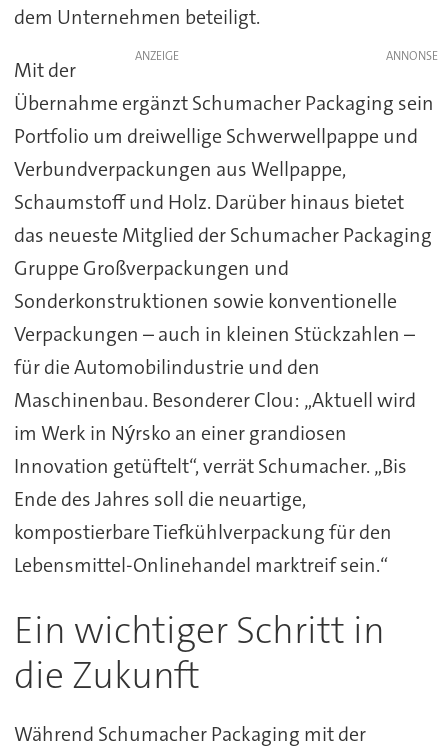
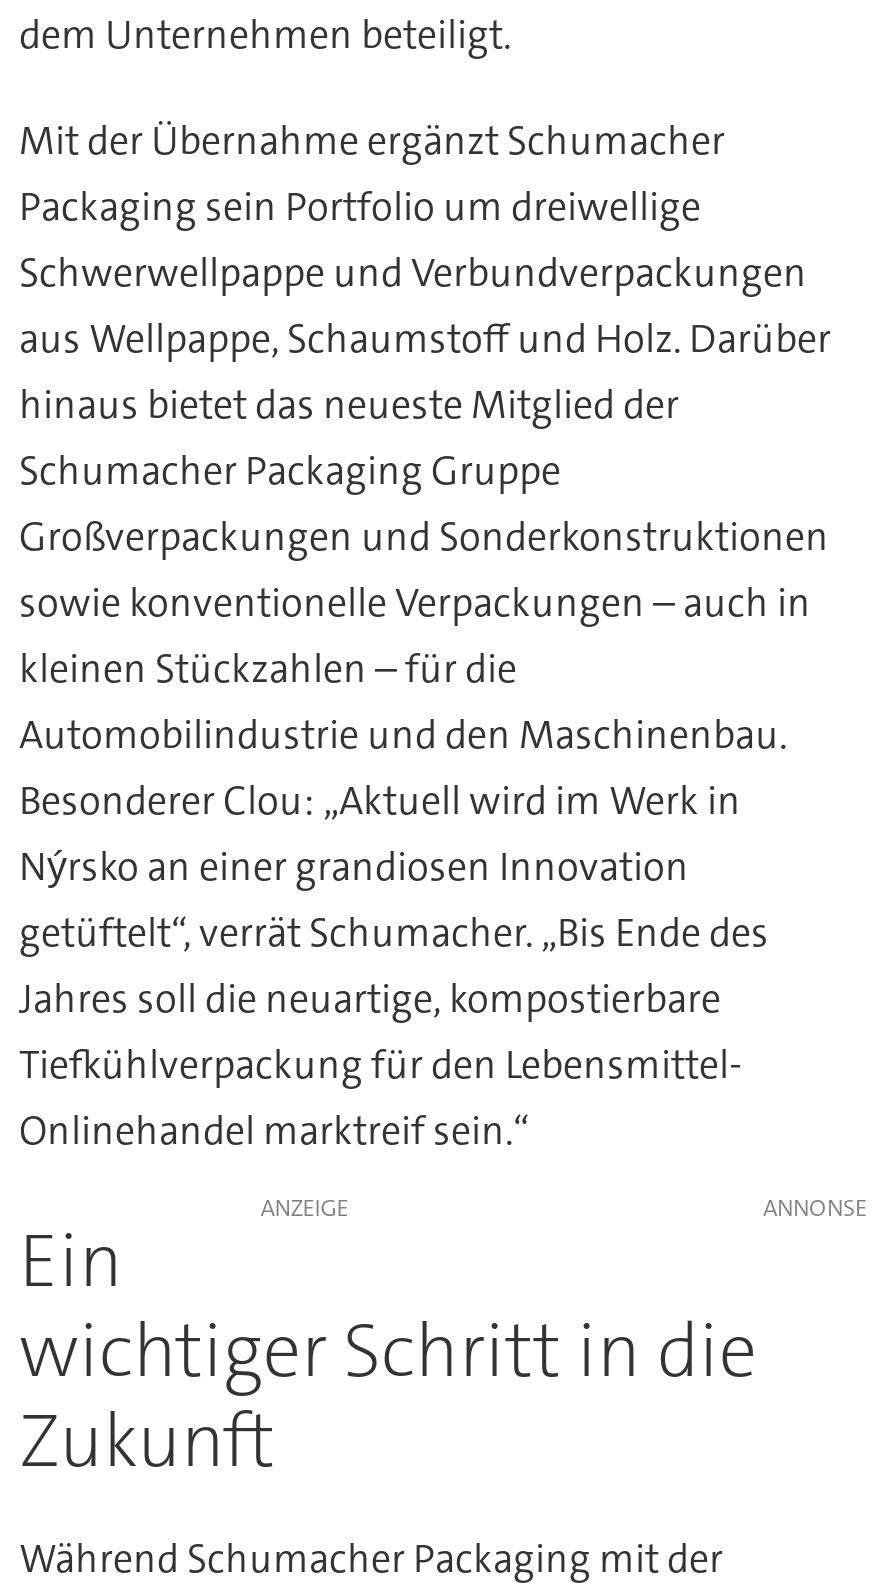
+ Mit der Übernahme ergänzt Schumacher
+ Packaging sein Portfolio um dreiwellige
+ Schwerwellpappe und Verbundverpackungen
+ aus Wellpappe, Schaumstoff und Holz. Darüber
+ hinaus bietet das neueste Mitglied der
+ Schumacher Packaging Gruppe
+ Großverpackungen und Sonderkonstruktionen
+ sowie konventionelle Verpackungen – auch in
+ kleinen Stückzahlen – für die
+ Automobilindustrie und den Maschinenbau.
+ Besonderer Clou: „Aktuell wird im Werk in
+ Nýrsko an einer grandiosen Innovation
+ getüftelt“, verrät Schumacher. „Bis Ende des
+ Jahres soll die neuartige, kompostierbare
+ Tiefkühlverpackung für den Lebensmittel-
+ Onlinehandel marktreif sein.“

moved down: ANZEIGE

- Mit der
- Übernahme ergänzt Schumacher Packaging sein
- Portfolio um dreiwellige Schwerwellpappe und
- Verbundverpackungen aus Wellpappe,
- Schaumstoff und Holz. Darüber hinaus bietet
- das neueste Mitglied der Schumacher Packaging
- Gruppe Großverpackungen und
- Sonderkonstruktionen sowie konventionelle
- Verpackungen – auch in kleinen Stückzahlen –
- für die Automobilindustrie und den
- Maschinenbau. Besonderer Clou: „Aktuell wird
- im Werk in Nýrsko an einer grandiosen
- Innovation getüftelt“, verrät Schumacher. „Bis
- Ende des Jahres soll die neuartige,
- kompostierbare Tiefkühlverpackung für den
- Lebensmittel-Onlinehandel marktreif sein.“
- Ein wichtiger Schritt in
- die Zukunft
+ Ein
+ wichtiger Schritt in die
+ Zukunft
